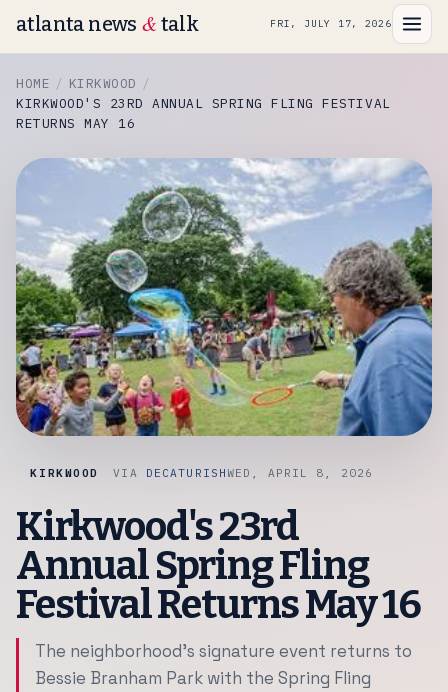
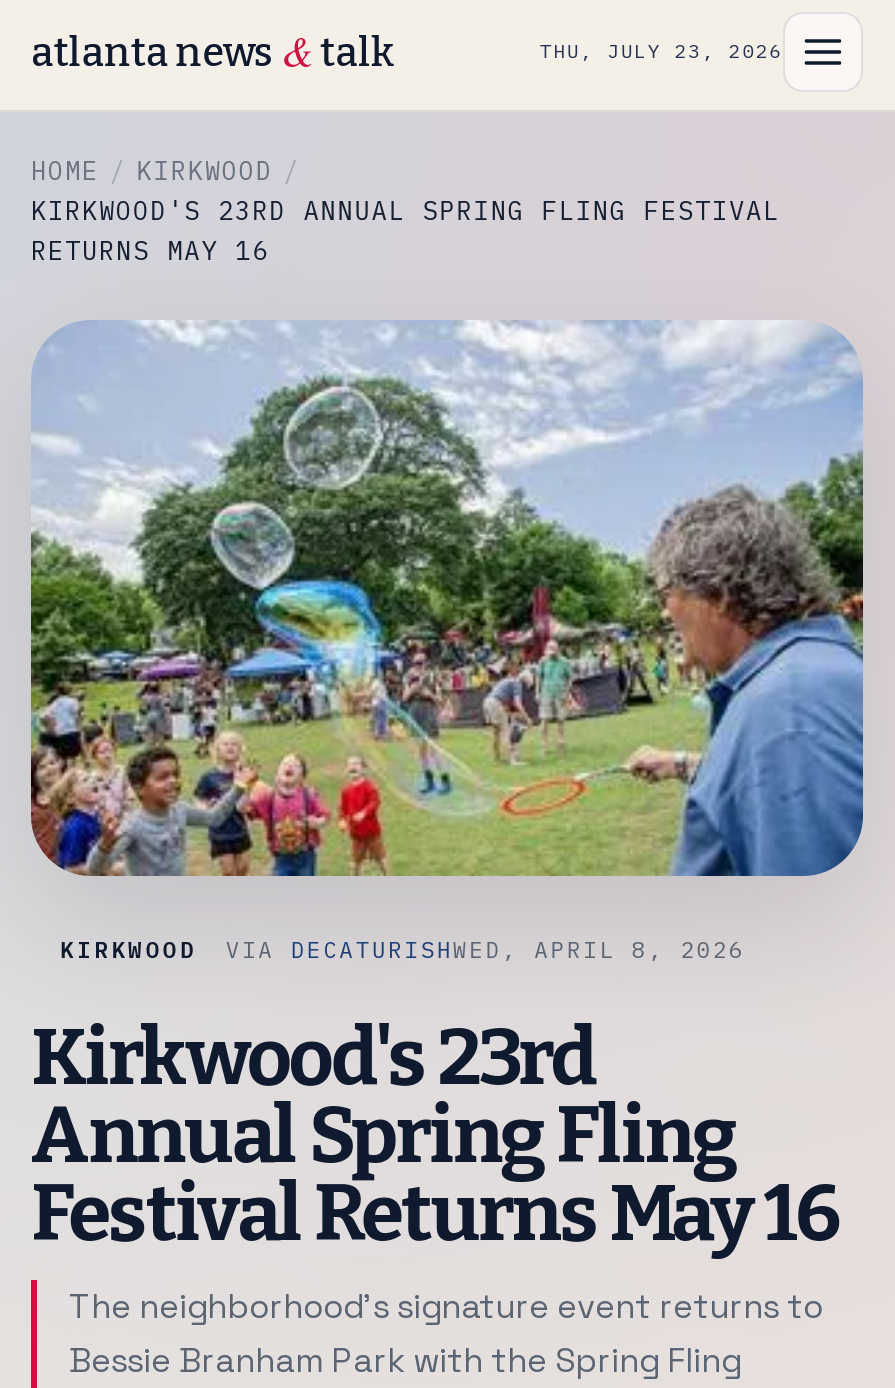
- FRI, JULY 17, 2026
+ THU, JULY 23, 2026
